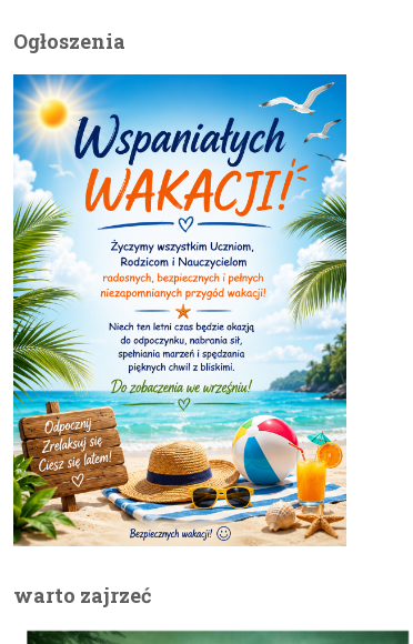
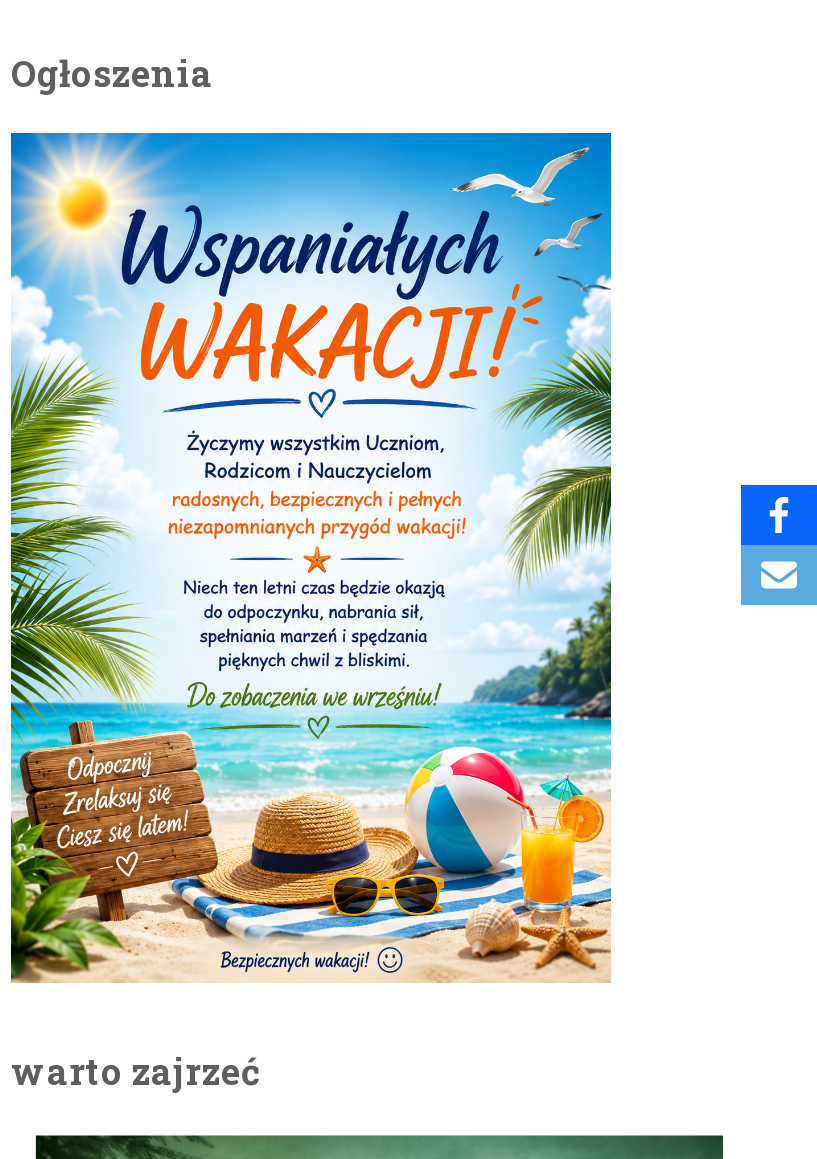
+ [image]
